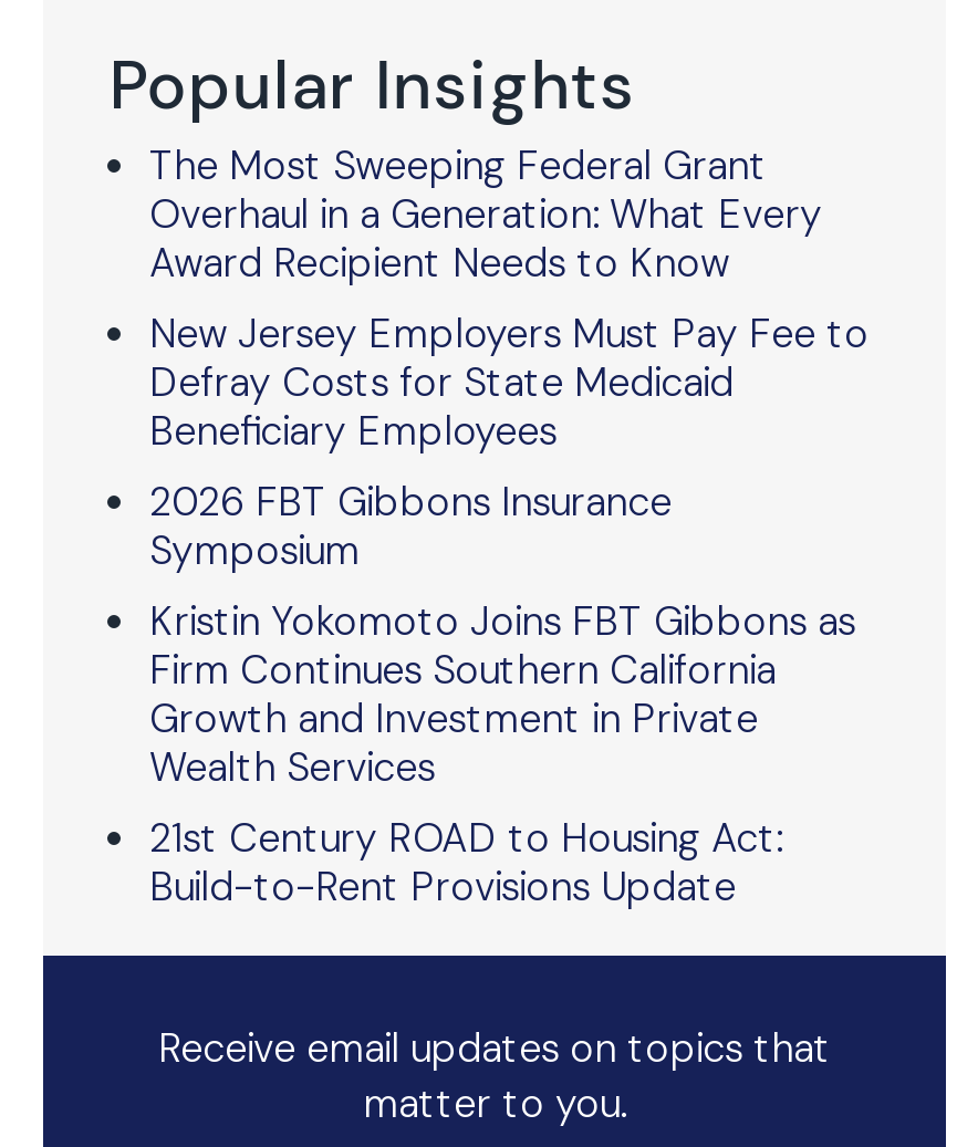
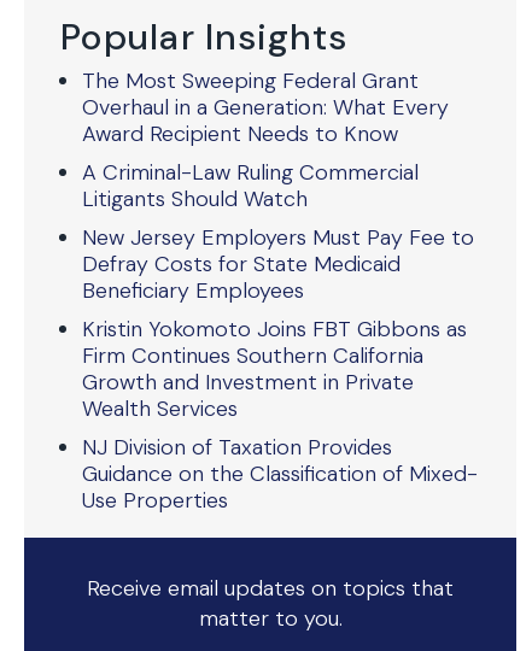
+ A Criminal-Law Ruling Commercial
+ Litigants Should Watch

moved down: New Jersey Employers Must Pay Fee to | Defray Costs for State Medicaid | Beneficiary Employees

- 2026 FBT Gibbons Insurance
- Symposium

- 21st Century ROAD to Housing Act:
- Build-to-Rent Provisions Update
+ NJ Division of Taxation Provides
+ Guidance on the Classification of Mixed-
+ Use Properties
